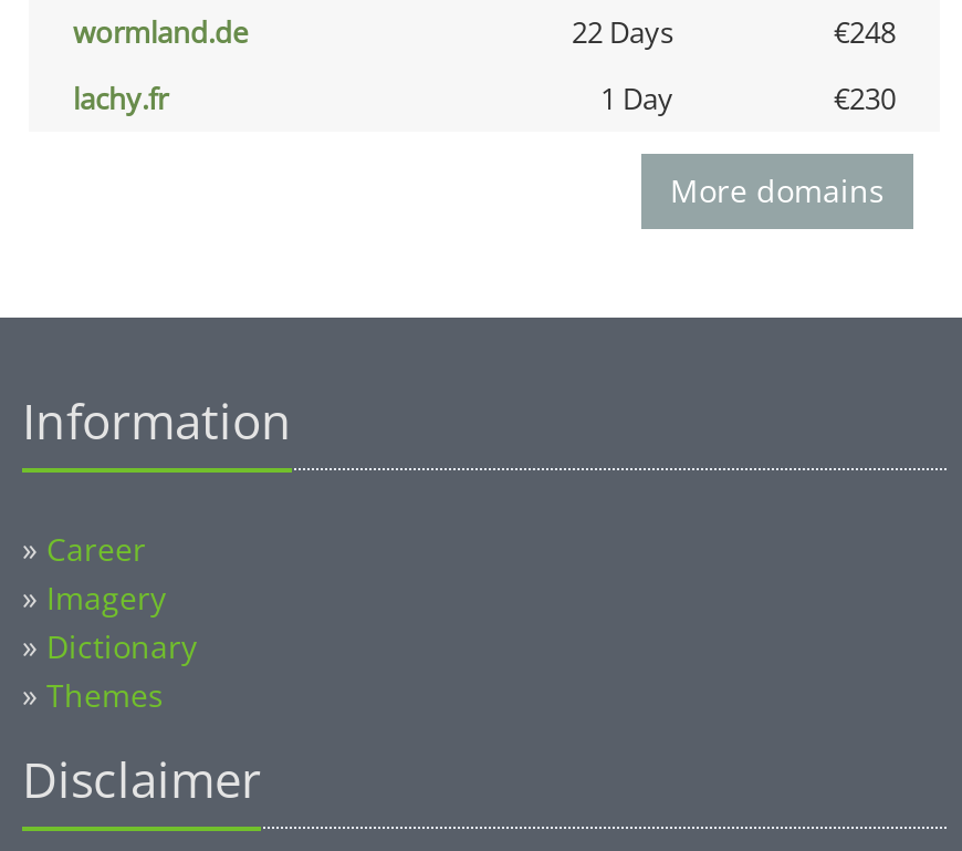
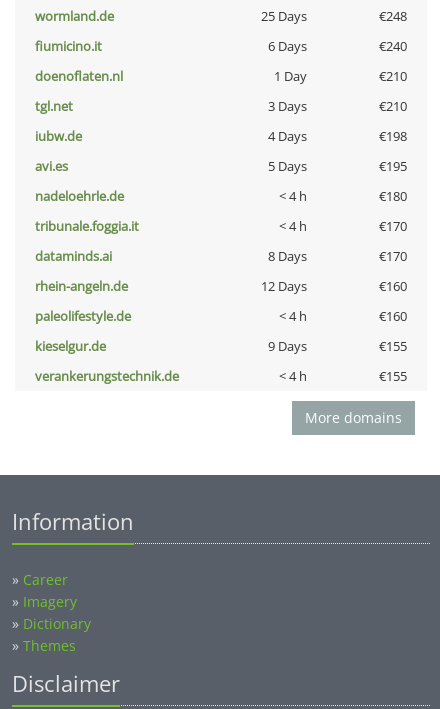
- 22 Days
+ 25 Days

- lachy.fr
+ fiumicino.it
+ 6 Days
+ €240
+ doenoflaten.nl

- €230
+ €210
+ tgl.net
+ 3 Days
+ €210
+ iubw.de
+ 4 Days
+ €198
+ avi.es
+ 5 Days
+ €195
+ nadeloehrle.de
+ < 4 h
+ €180
+ tribunale.foggia.it
+ < 4 h
+ €170
+ dataminds.ai
+ 8 Days
+ €170
+ rhein-angeln.de
+ 12 Days
+ €160
+ paleolifestyle.de
+ < 4 h
+ €160
+ kieselgur.de
+ 9 Days
+ €155
+ verankerungstechnik.de
+ < 4 h
+ €155
